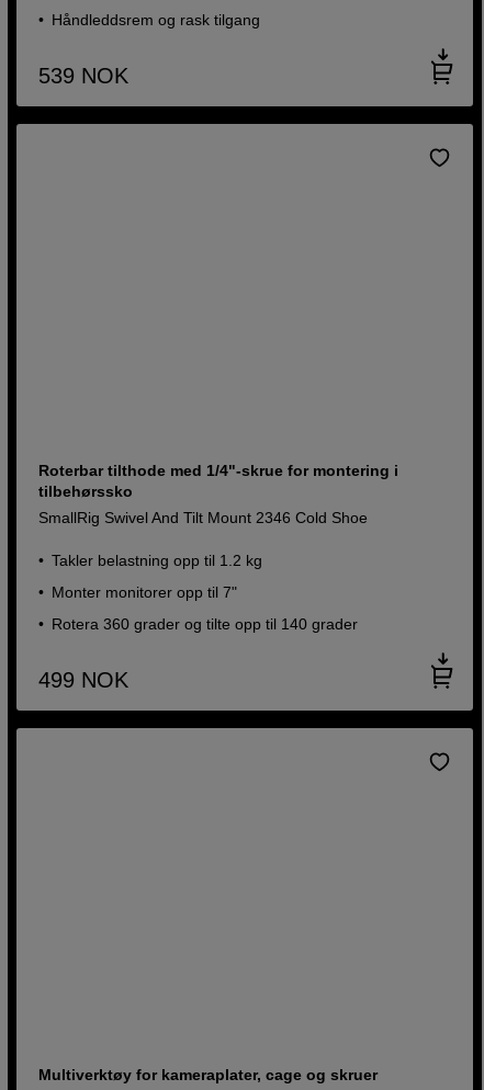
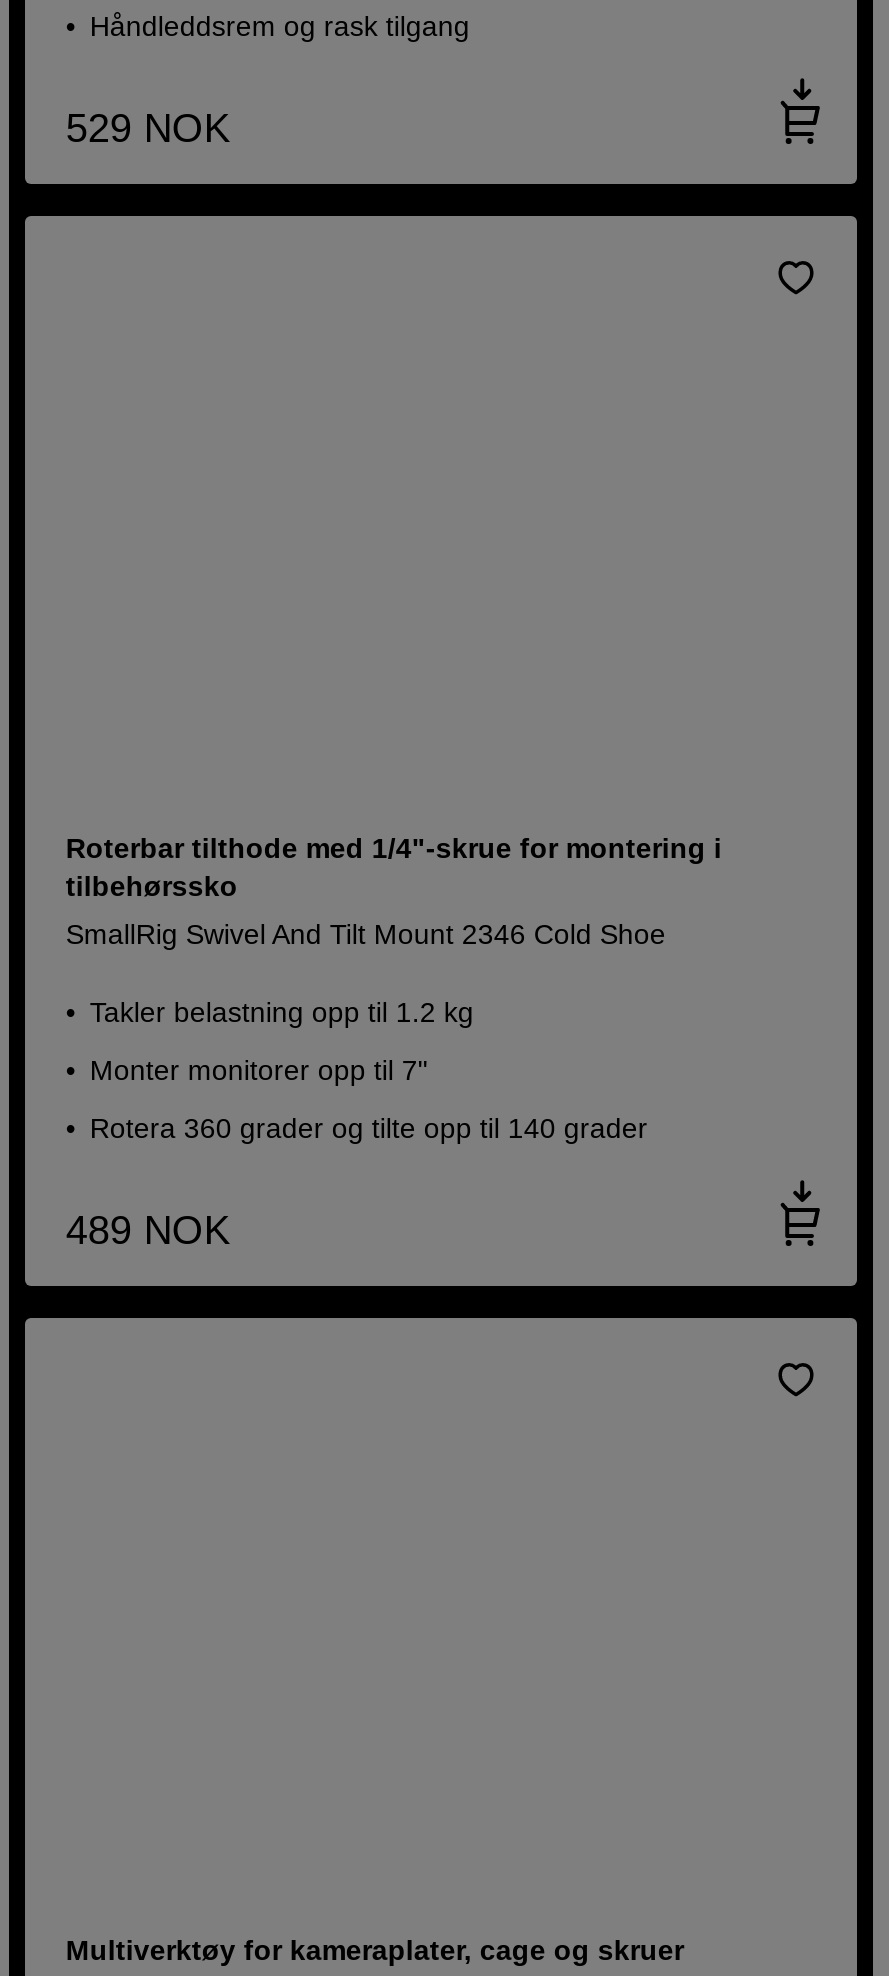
- 539 NOK
+ 529 NOK

- 499 NOK
+ 489 NOK
